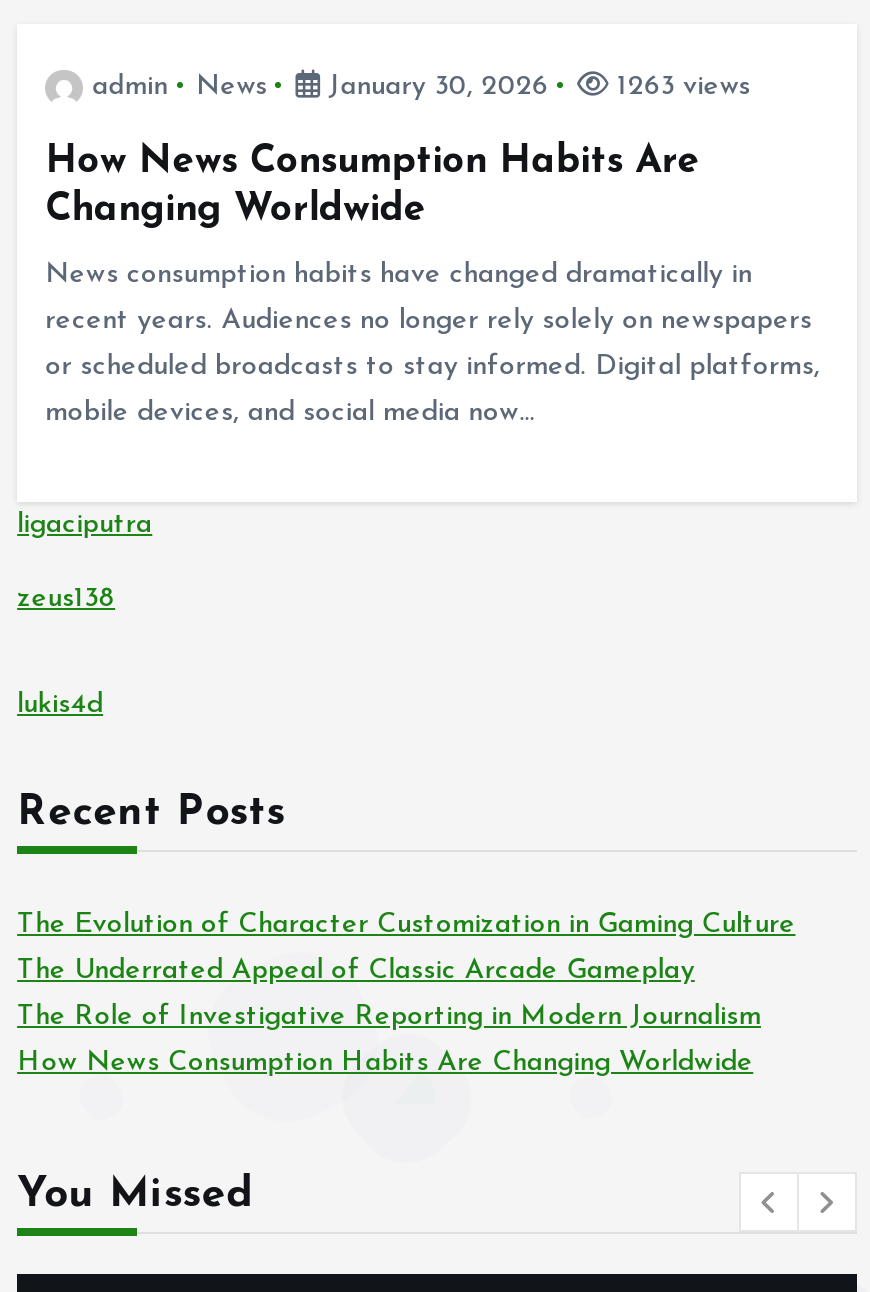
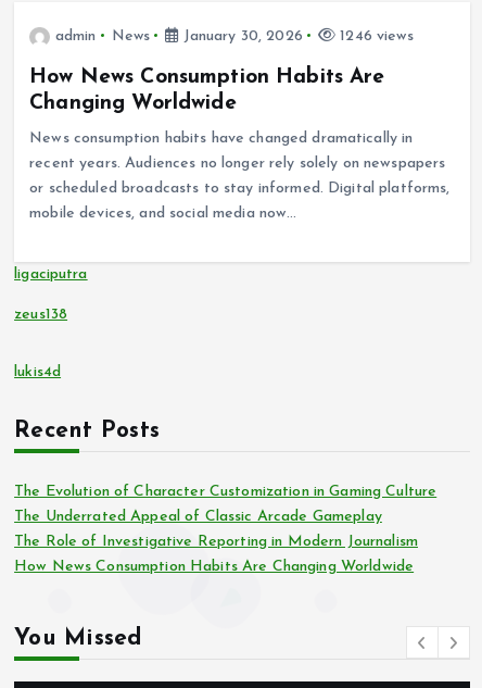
- 1263 views
+ 1246 views
